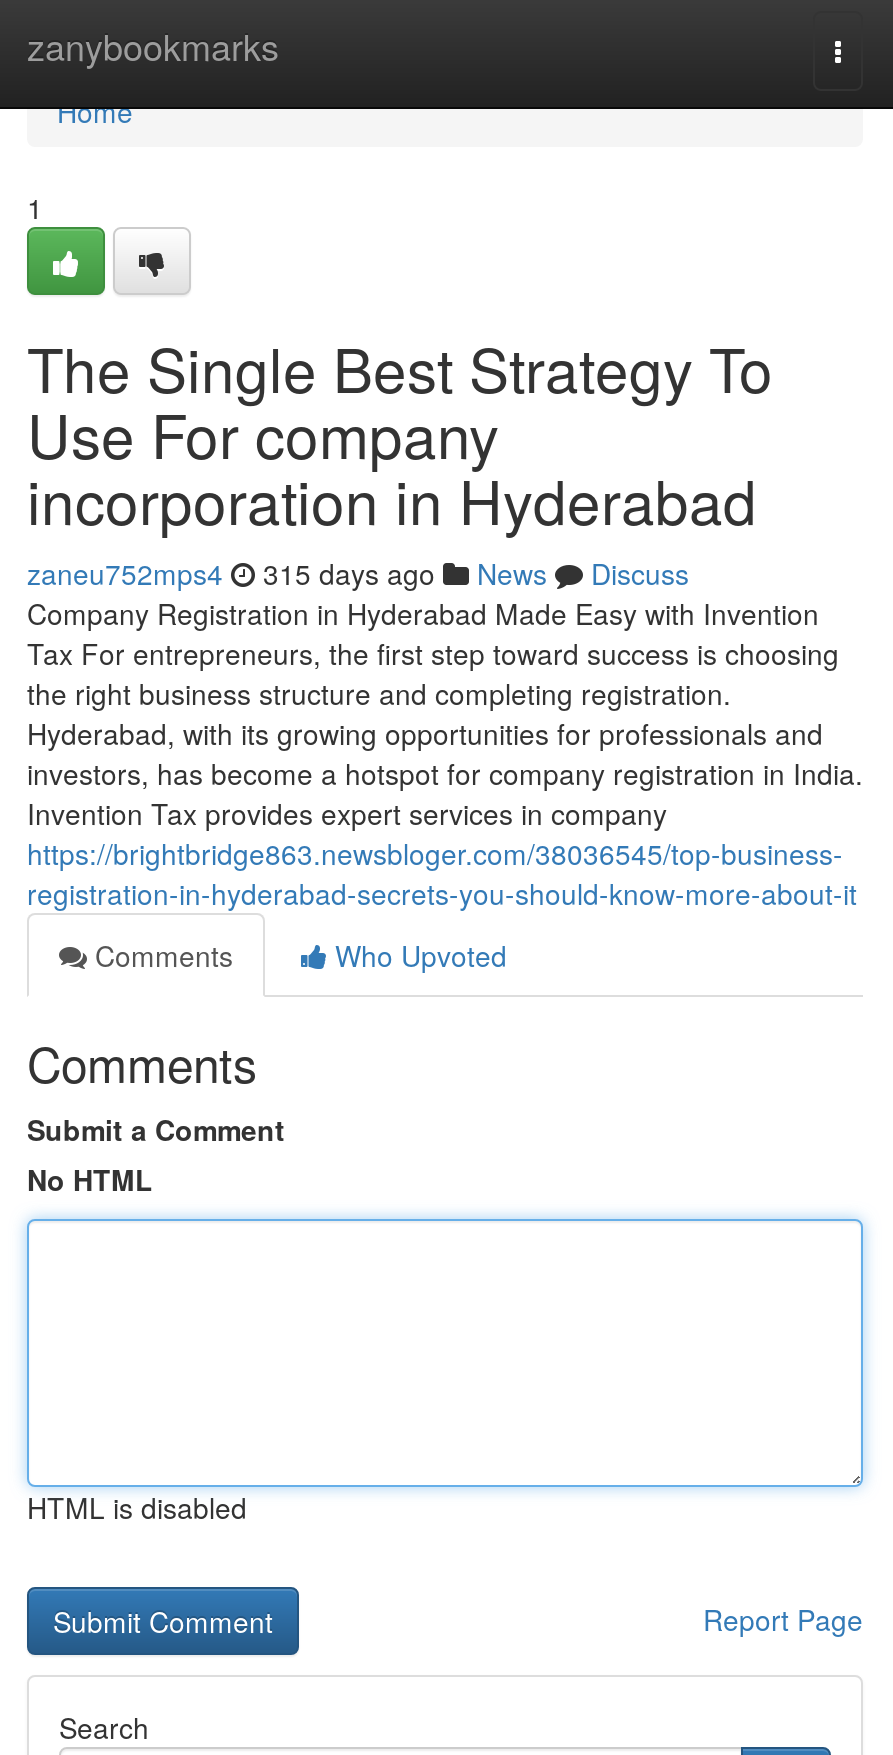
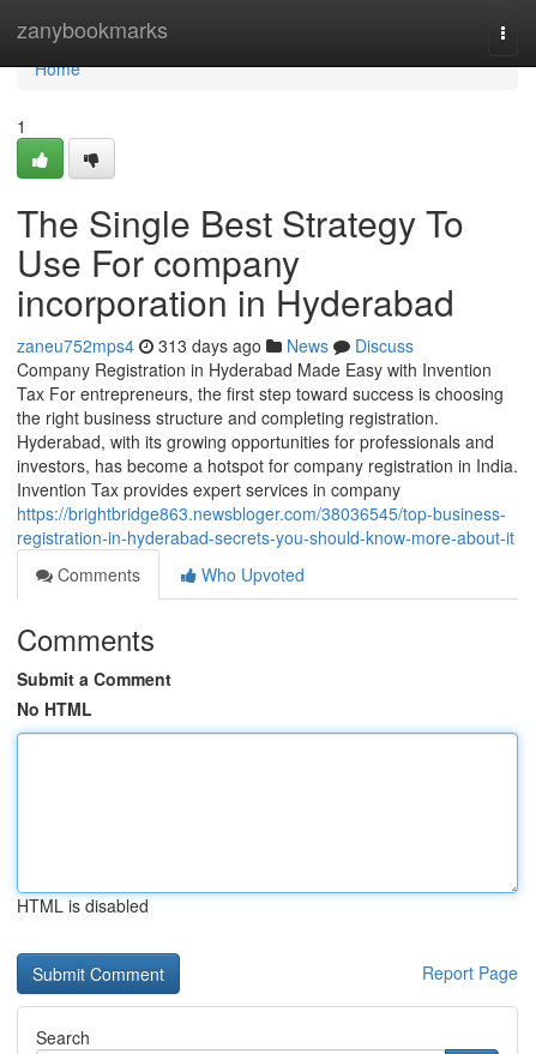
- zaneu752mps4 315 days ago News Discuss
+ zaneu752mps4 313 days ago News Discuss
